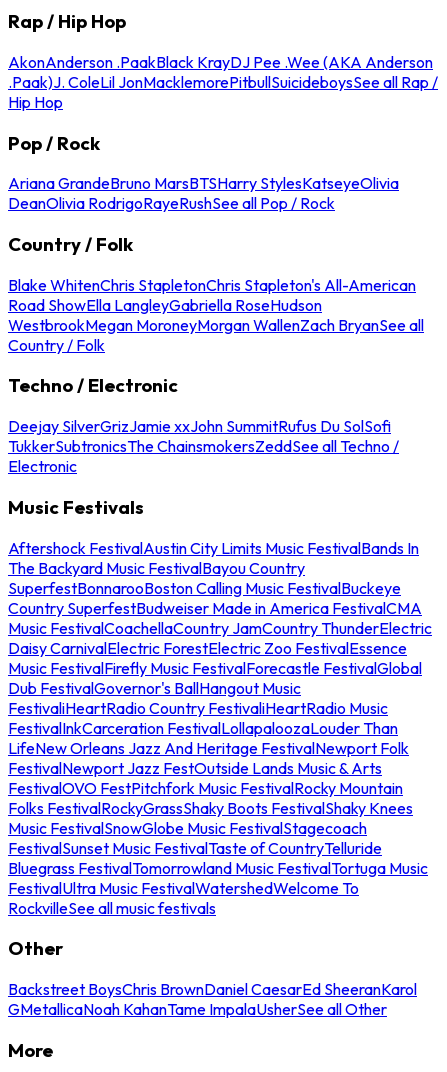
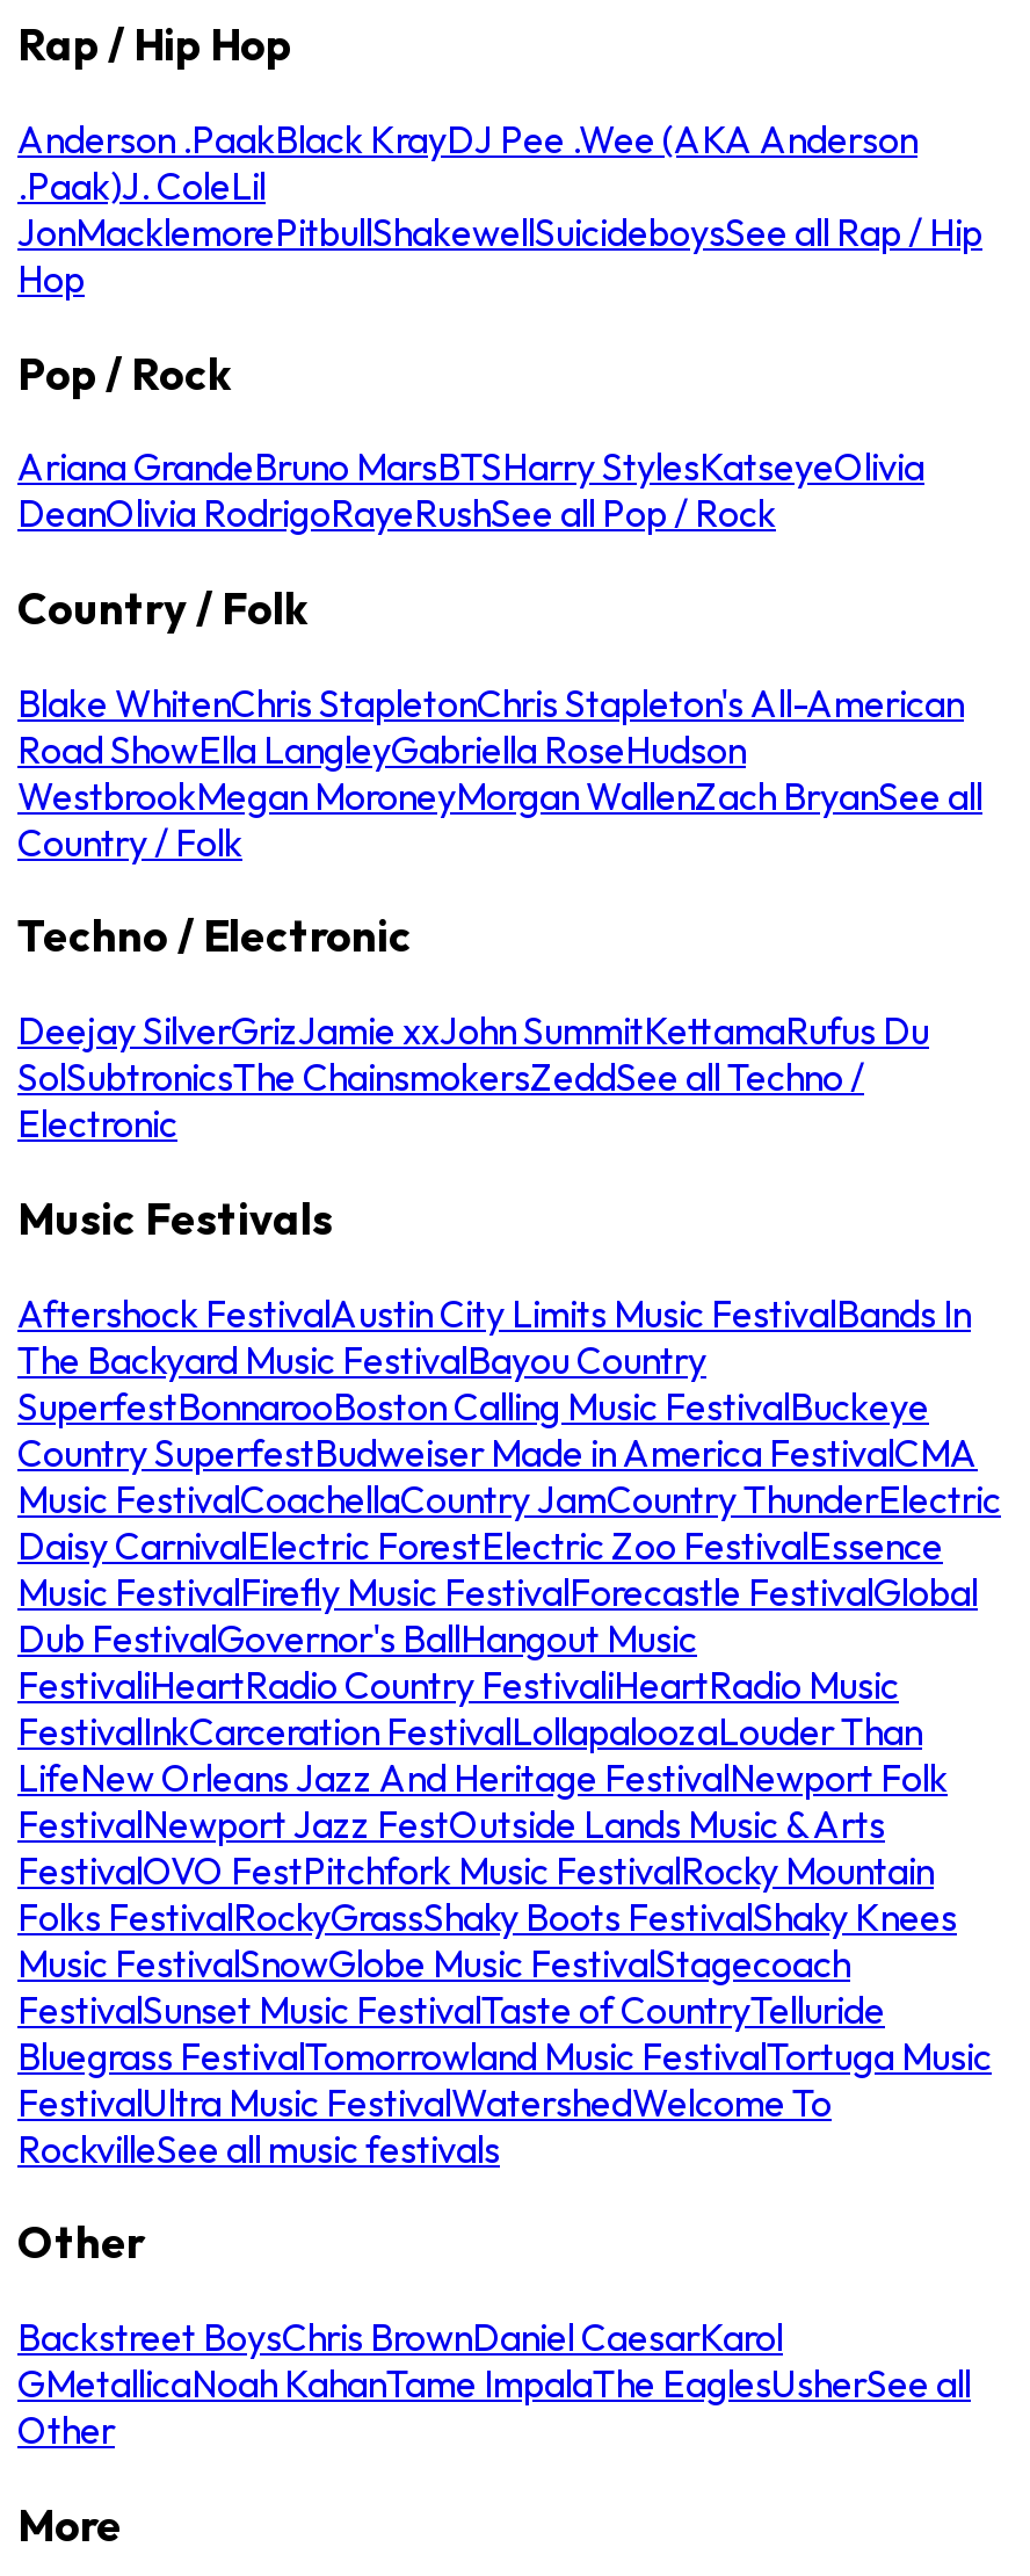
- AkonAnderson .PaakBlack KrayDJ Pee .Wee (AKA Anderson
- .Paak)J. ColeLil JonMacklemorePitbullSuicideboysSee all Rap /
- Hip Hop
+ Anderson .PaakBlack KrayDJ Pee .Wee (AKA Anderson
+ .Paak)J. ColeLil
+ JonMacklemorePitbullShakewellSuicideboysSee all Rap / Hip
+ Hop

- Deejay SilverGrizJamie xxJohn SummitRufus Du SolSofi
- TukkerSubtronicsThe ChainsmokersZeddSee all Techno /
+ Deejay SilverGrizJamie xxJohn SummitKettamaRufus Du
+ SolSubtronicsThe ChainsmokersZeddSee all Techno /

- Backstreet BoysChris BrownDaniel CaesarEd SheeranKarol
- GMetallicaNoah KahanTame ImpalaUsherSee all Other
+ Backstreet BoysChris BrownDaniel CaesarKarol
+ GMetallicaNoah KahanTame ImpalaThe EaglesUsherSee all
+ Other
